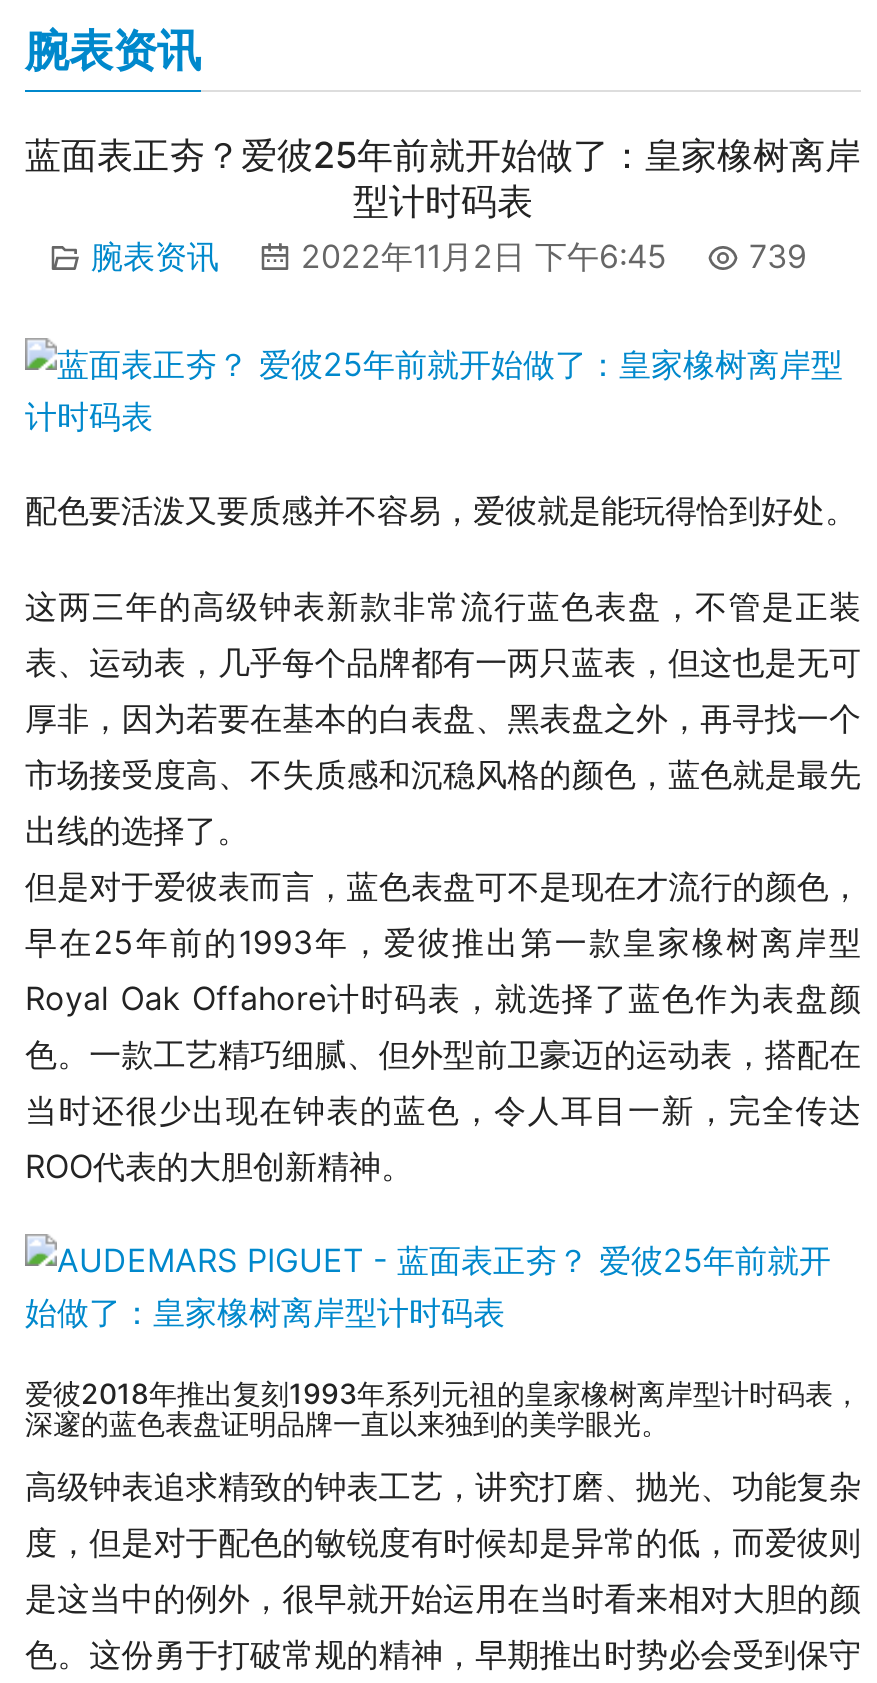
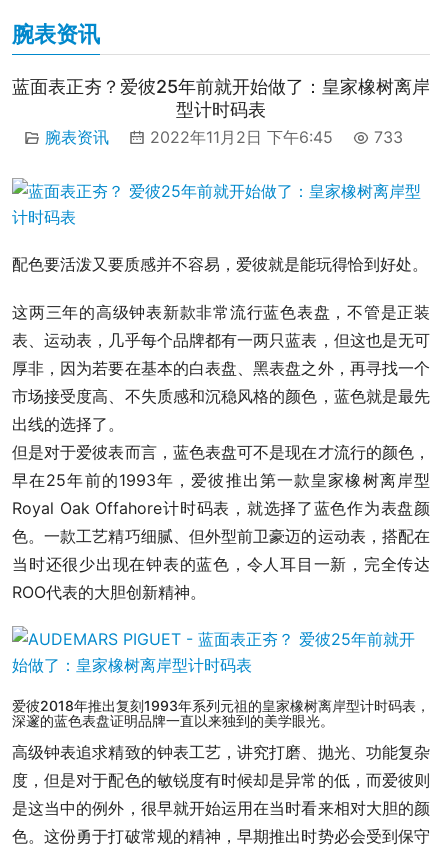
- 腕表资讯 2022年11月2日 下午6:45 739
+ 腕表资讯 2022年11月2日 下午6:45 733
